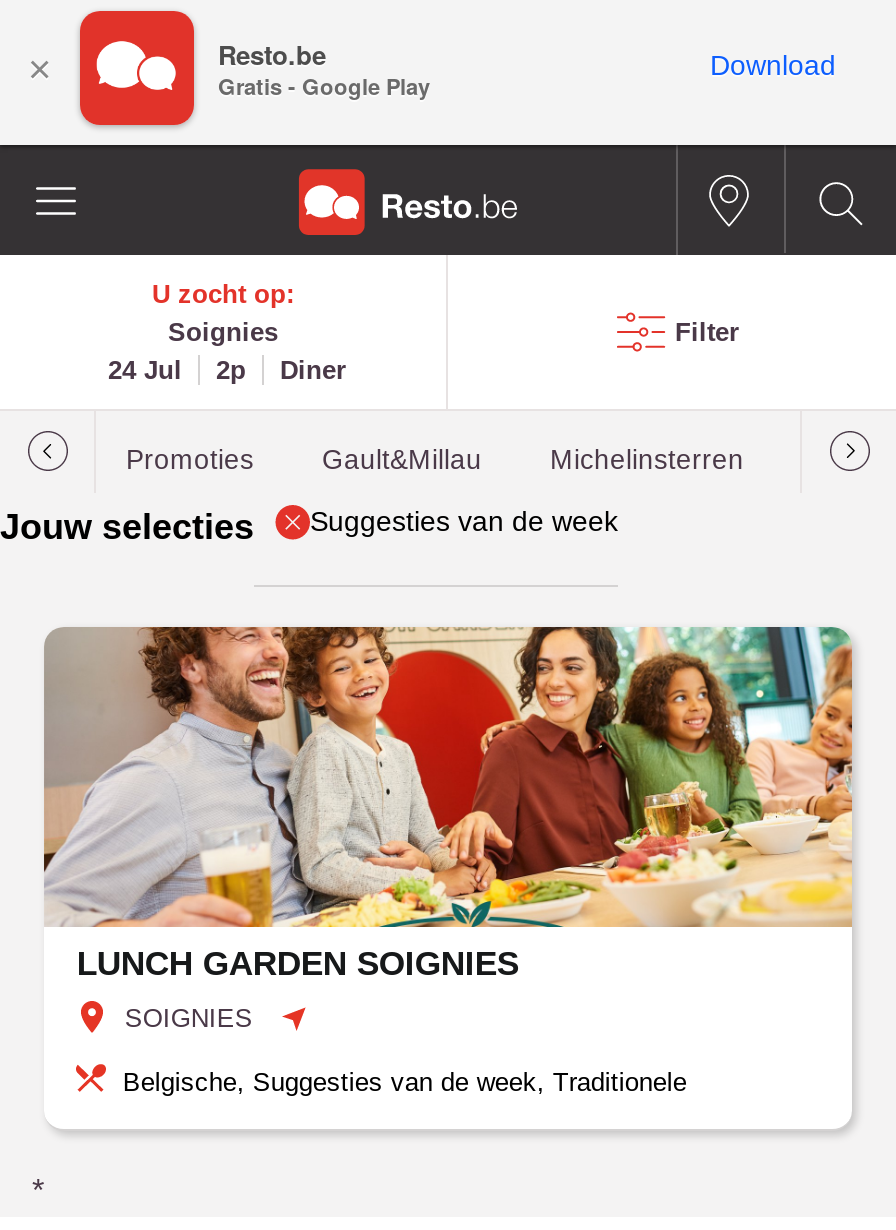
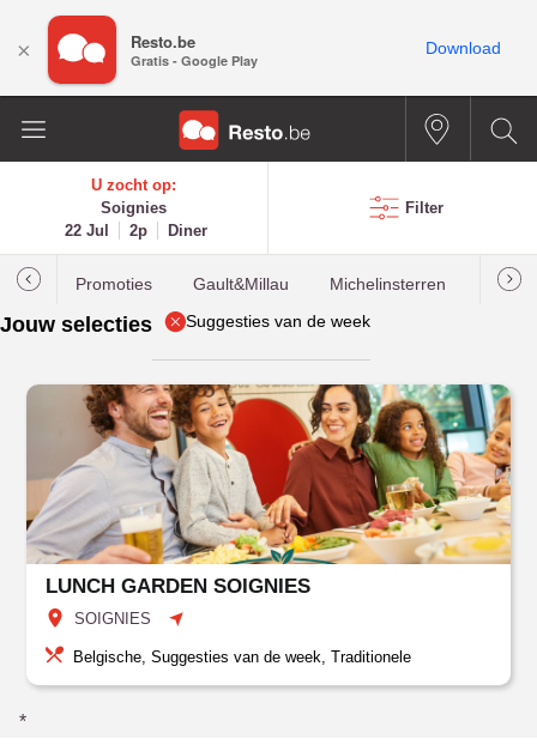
- 24 Jul 2p Diner
+ 22 Jul 2p Diner
